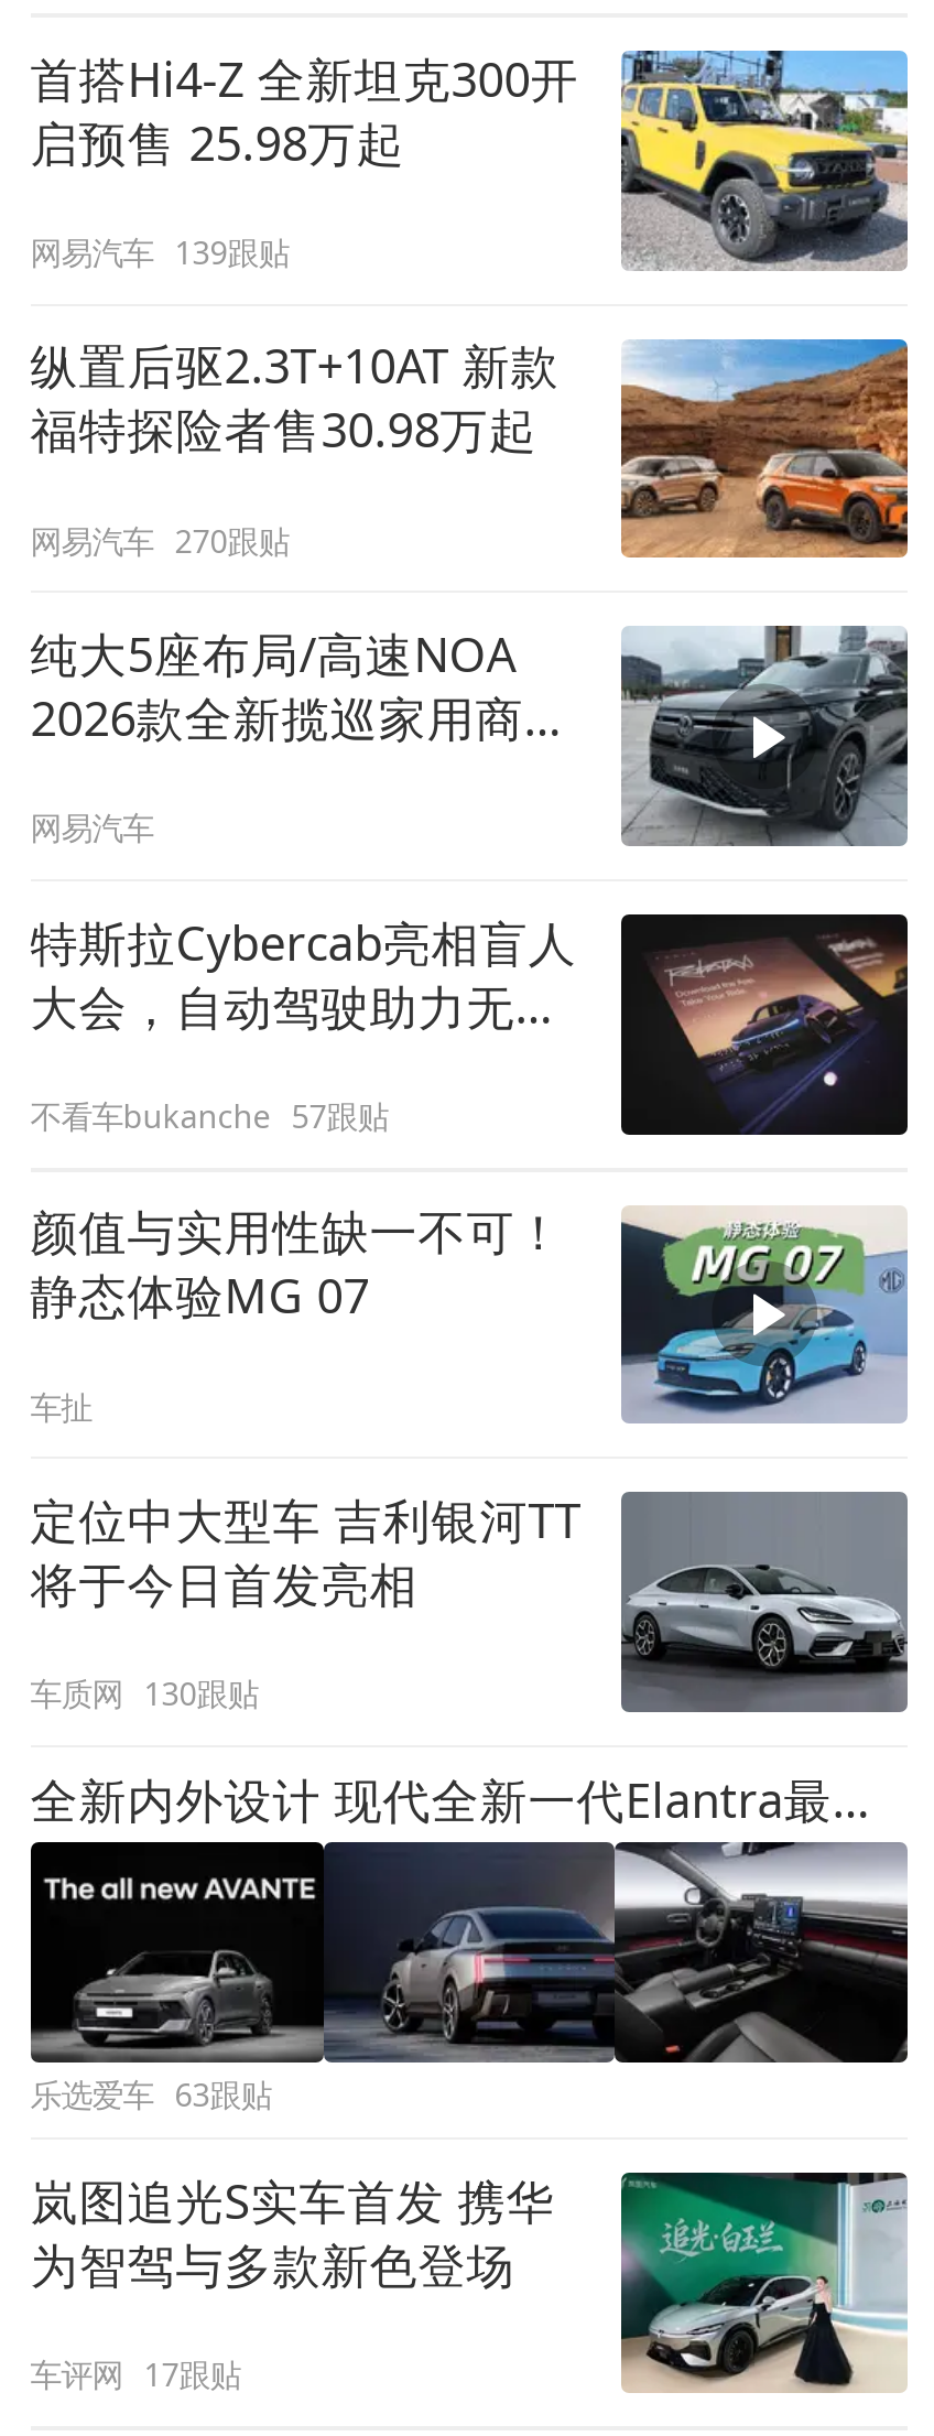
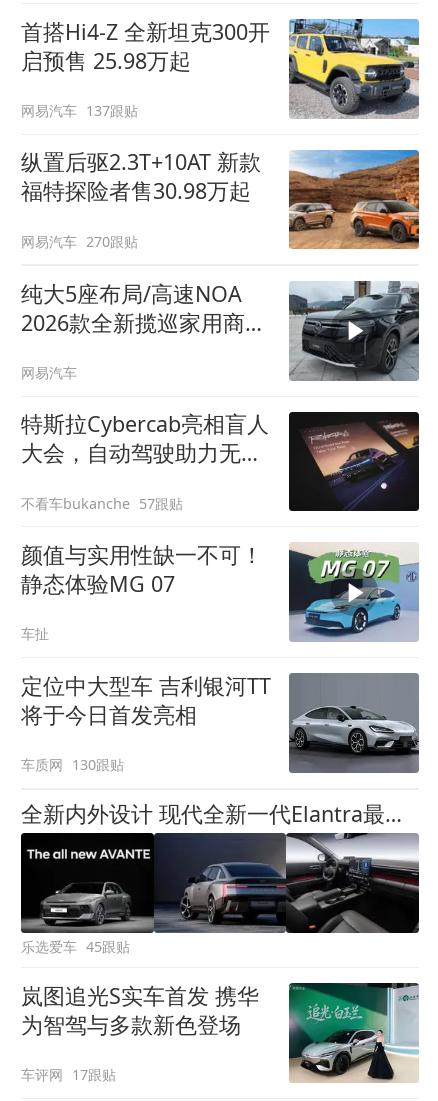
- 网易汽车 139跟贴
+ 网易汽车 137跟贴

- 乐选爱车 63跟贴
+ 乐选爱车 45跟贴
